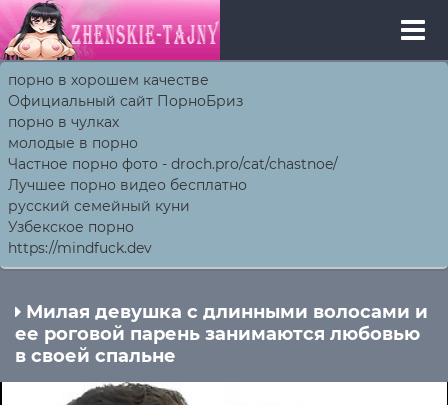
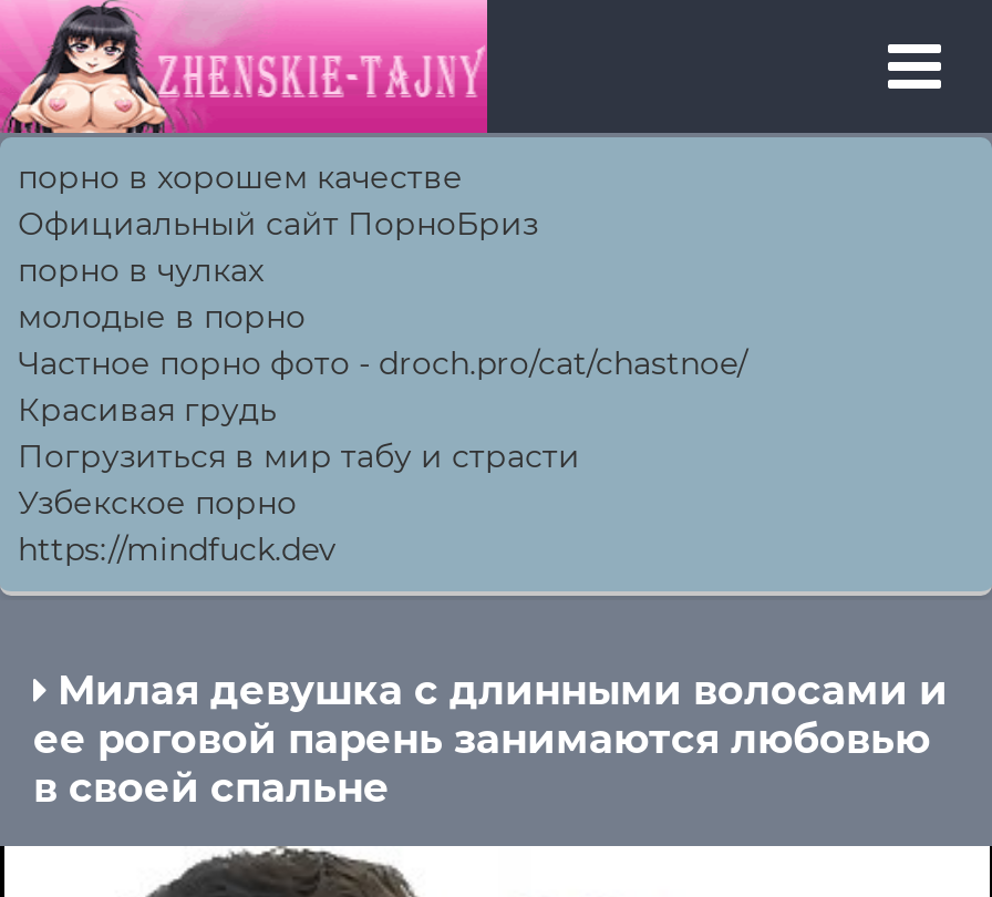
- Лучшее порно видео бесплатно
- русский семейный куни
+ Красивая грудь
+ Погрузиться в мир табу и страсти
